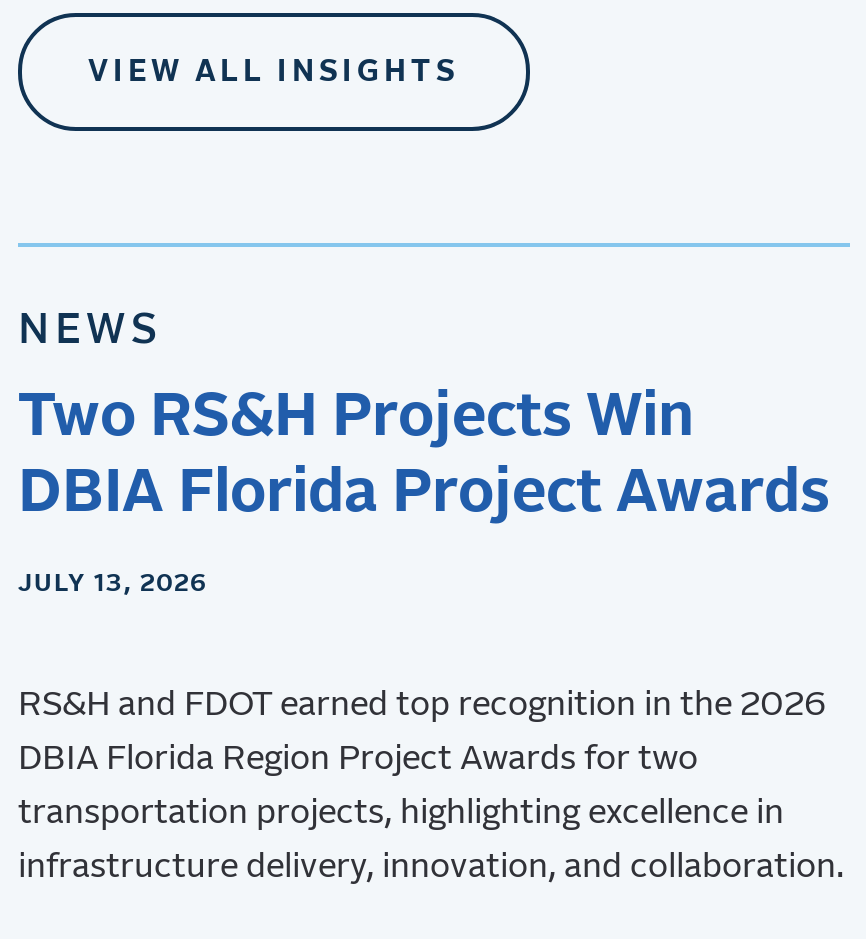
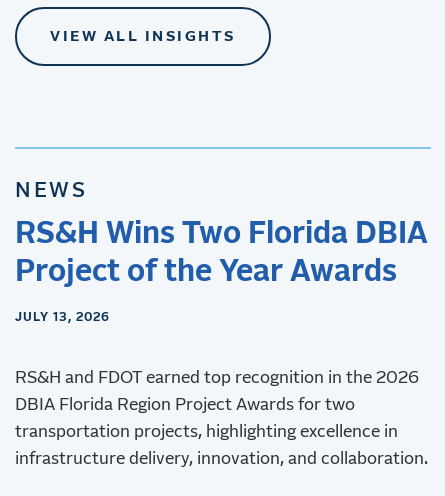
- Two RS&H Projects Win
- DBIA Florida Project Awards
+ RS&H Wins Two Florida DBIA
+ Project of the Year Awards
